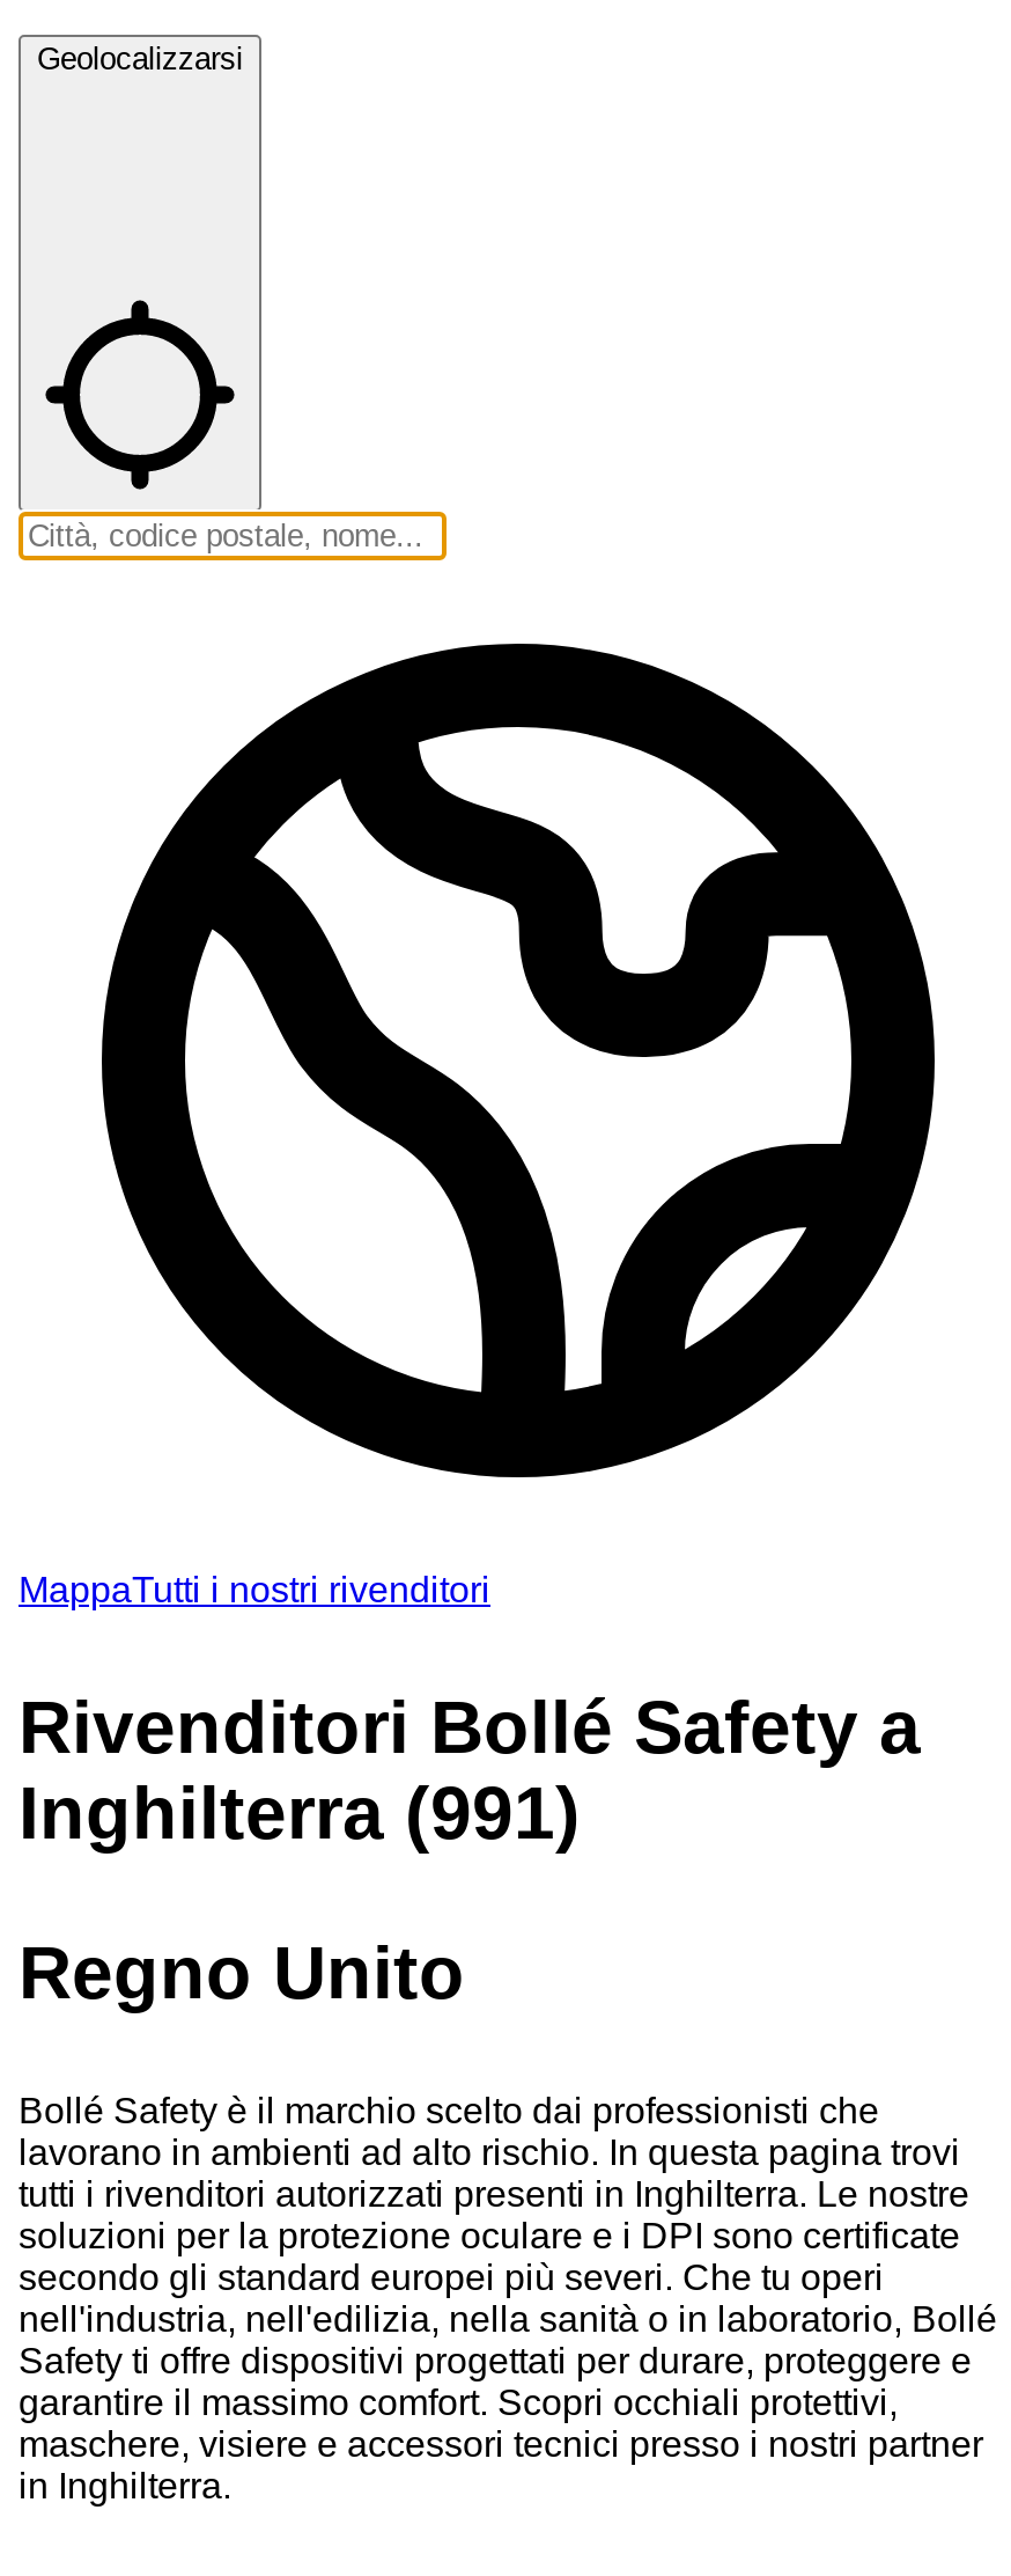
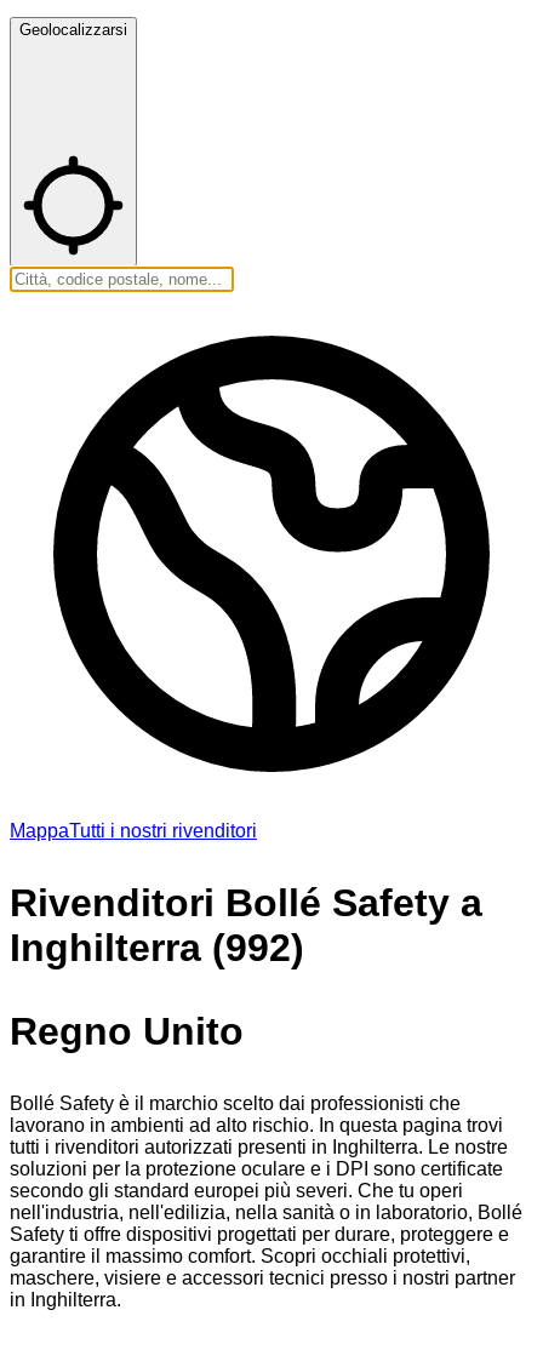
- Inghilterra (991)
+ Inghilterra (992)
